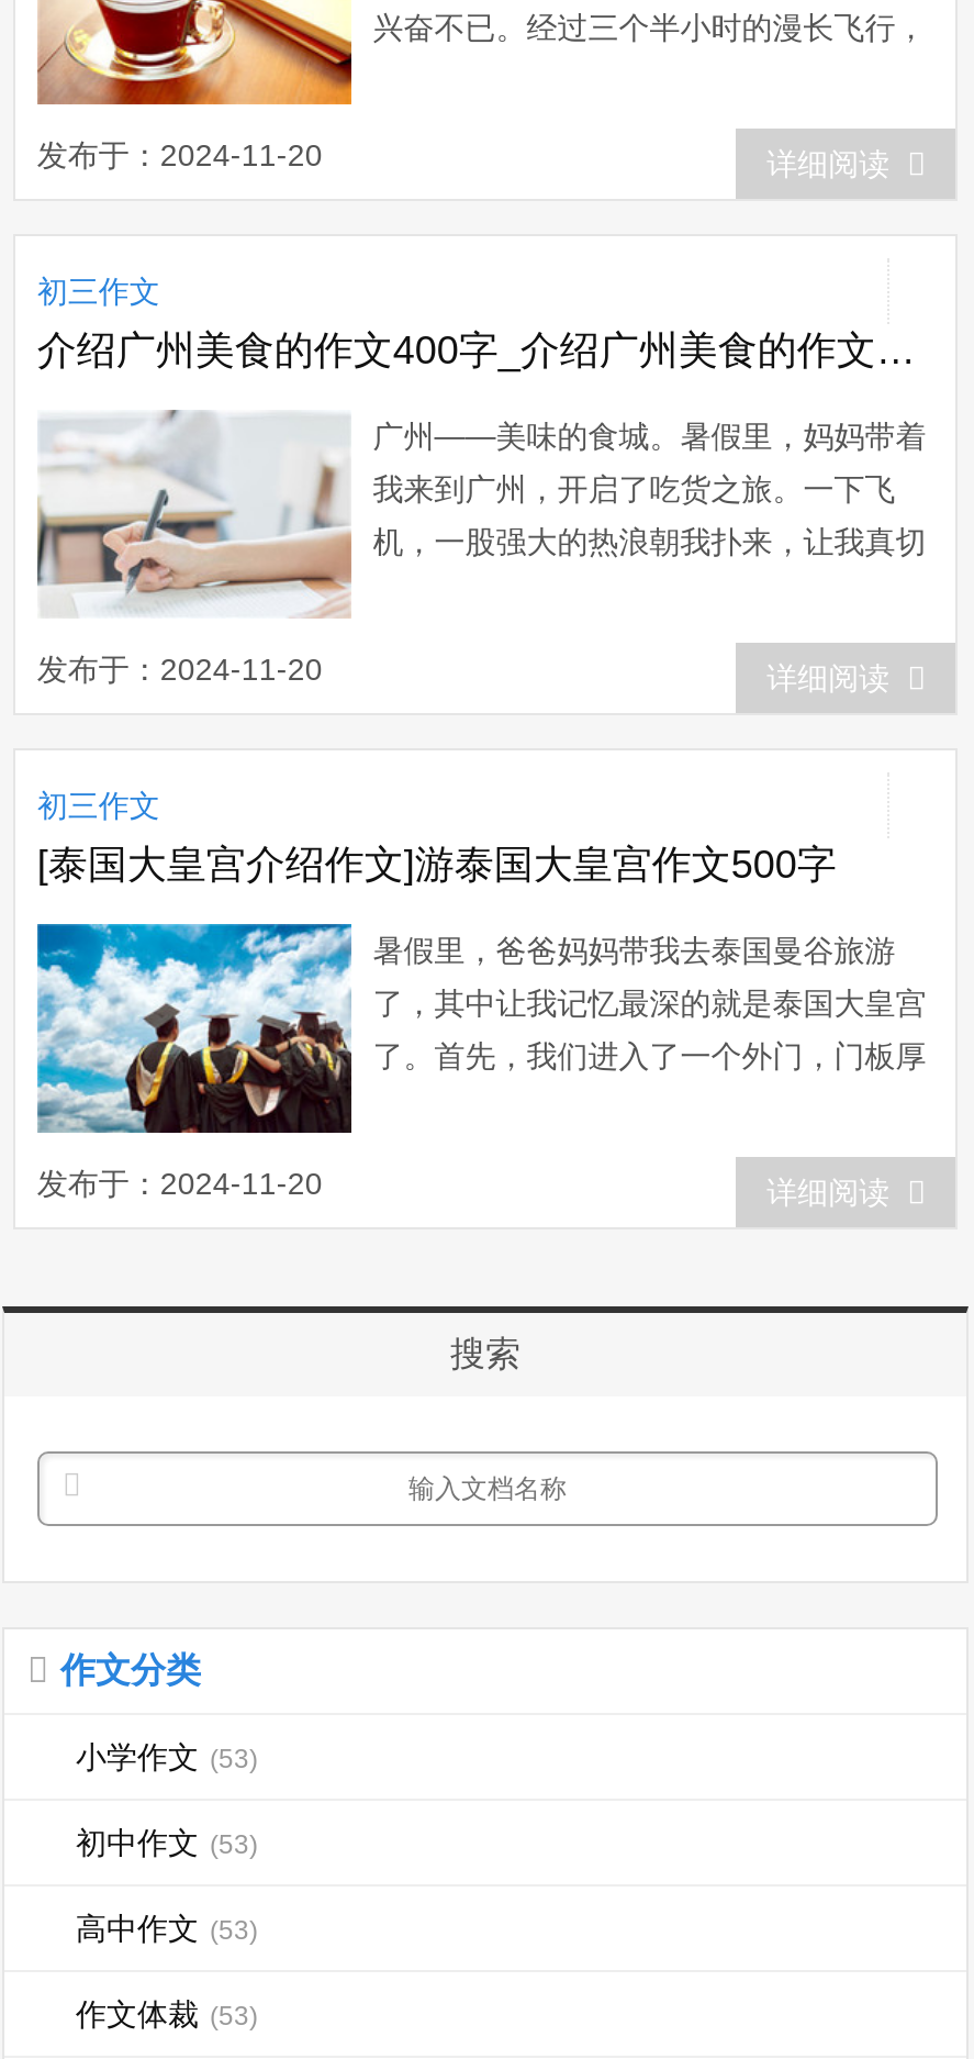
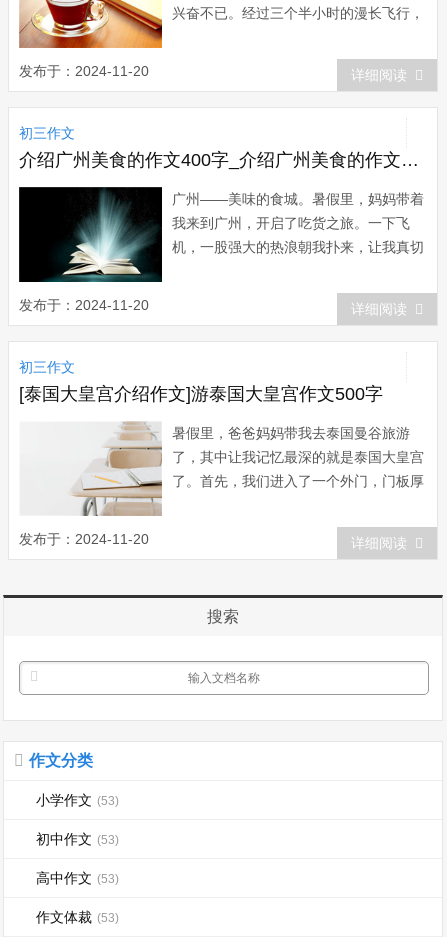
- [image]
+ [image]

- [image]
+ [image]
